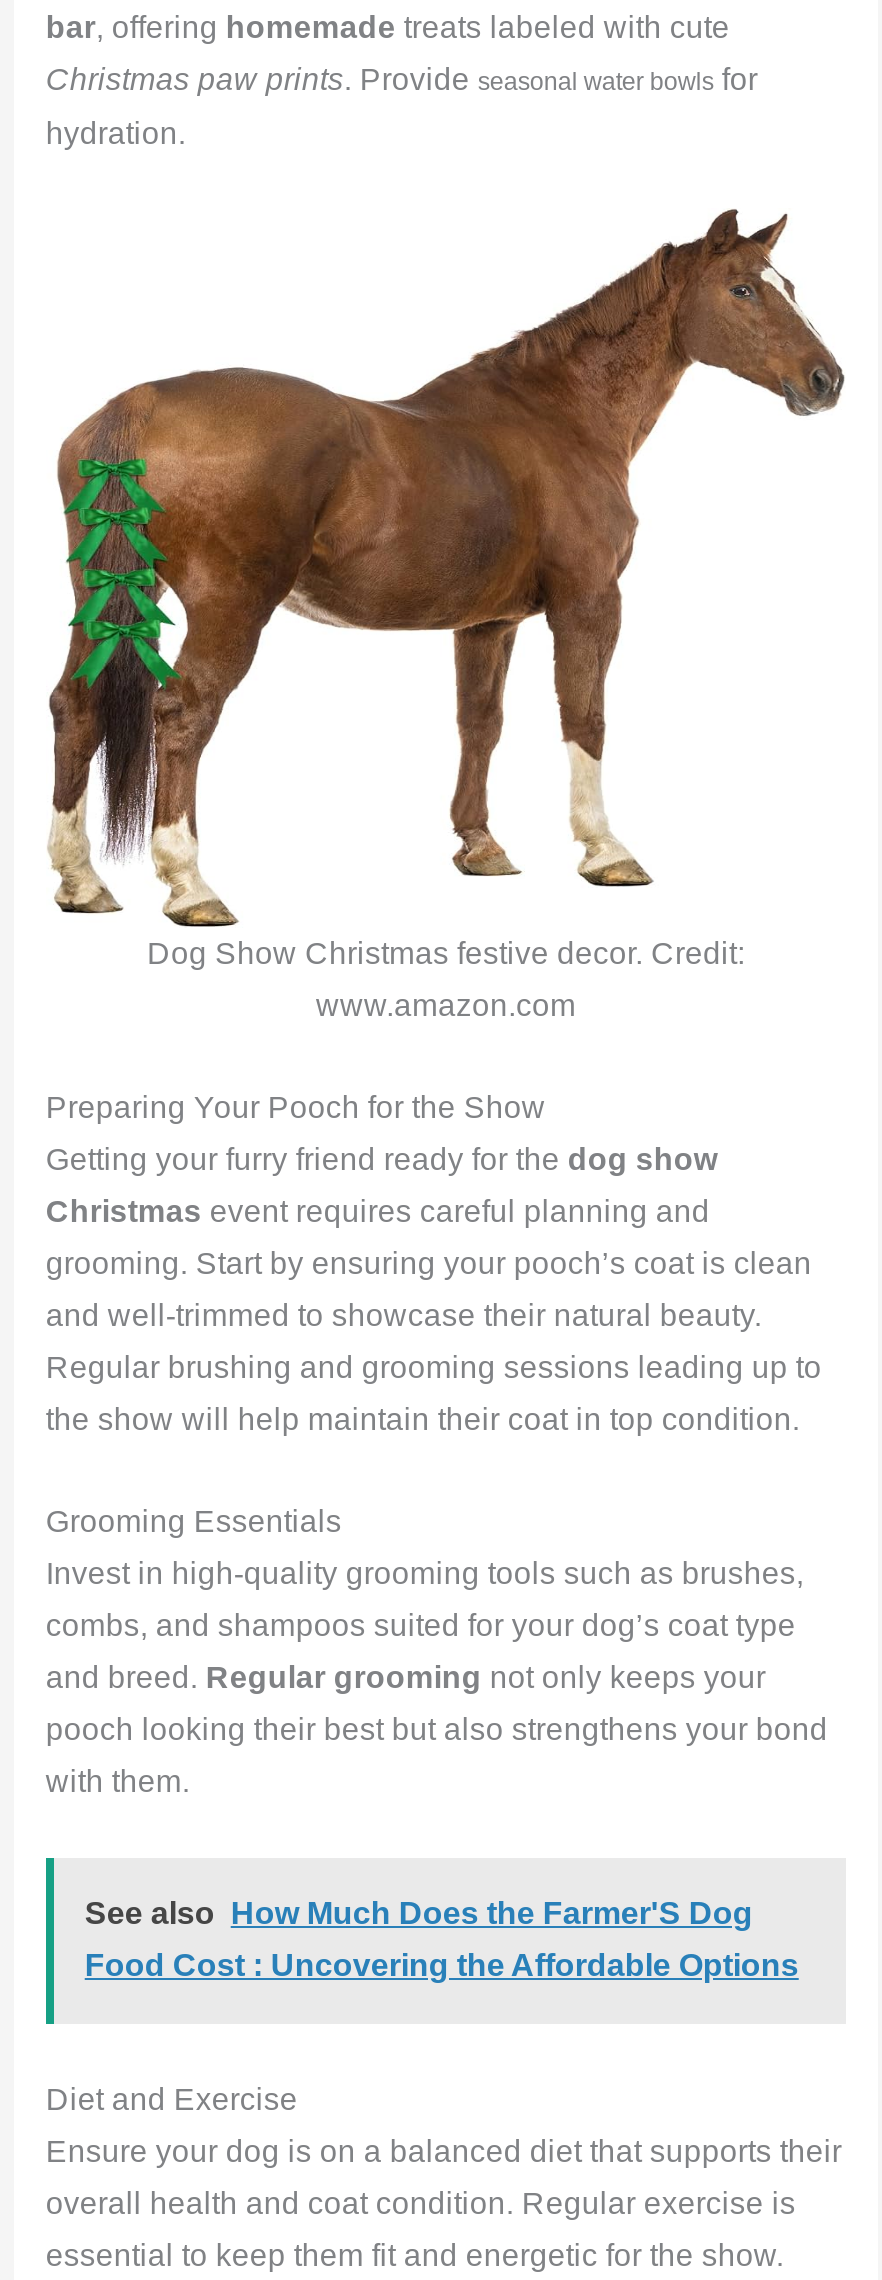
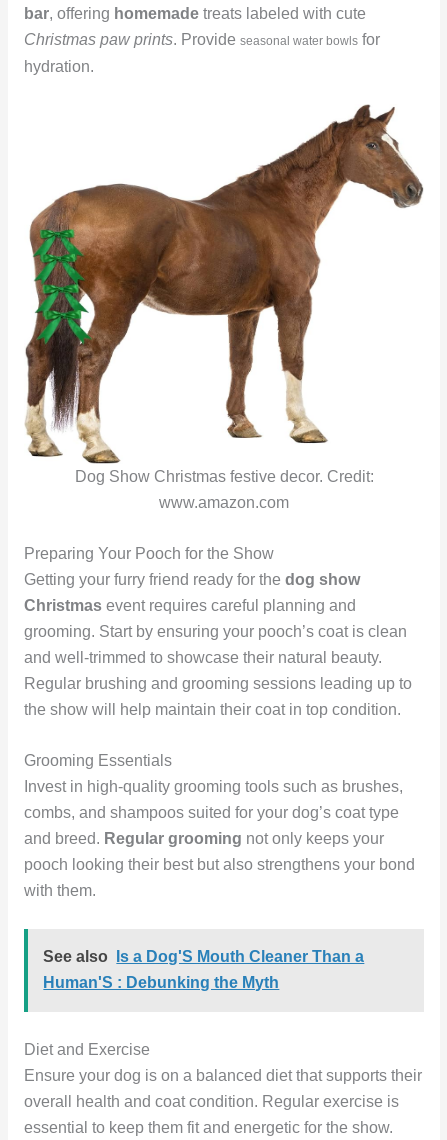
- See also How Much Does the Farmer'S Dog
+ See also Is a Dog'S Mouth Cleaner Than a

- Food Cost : Uncovering the Affordable Options
+ Human'S : Debunking the Myth
